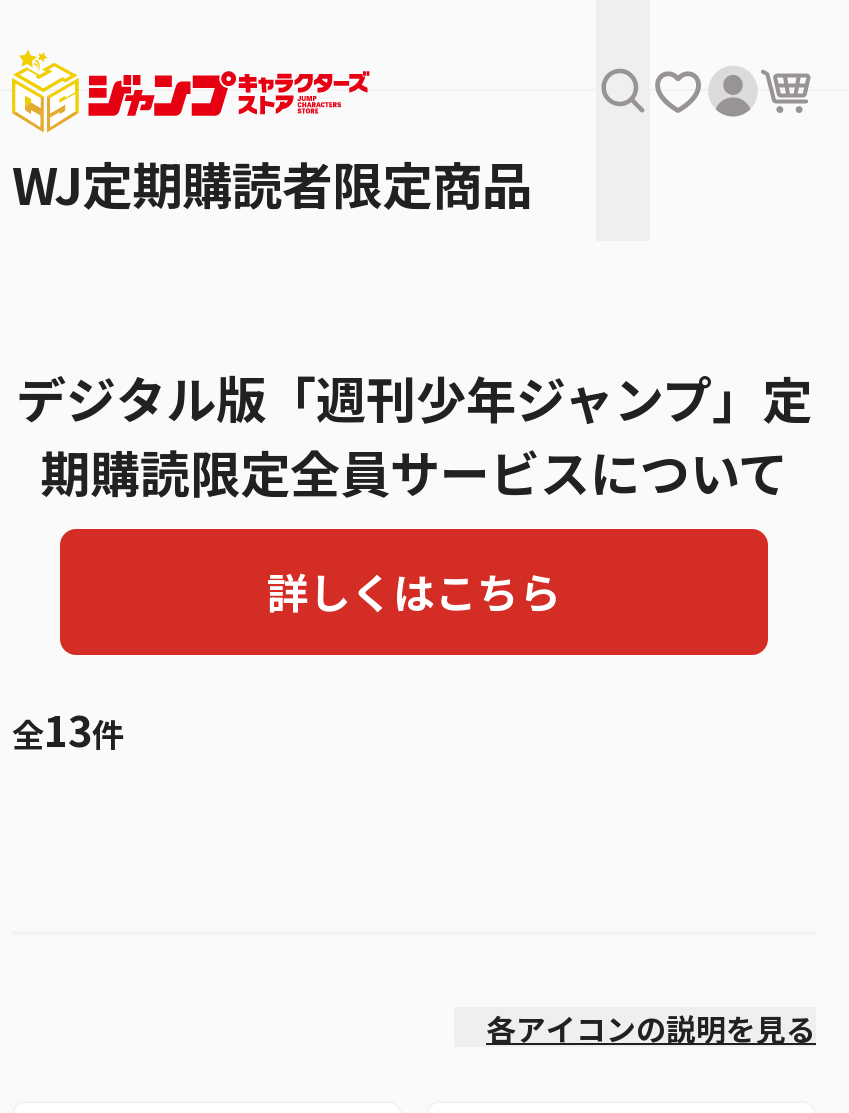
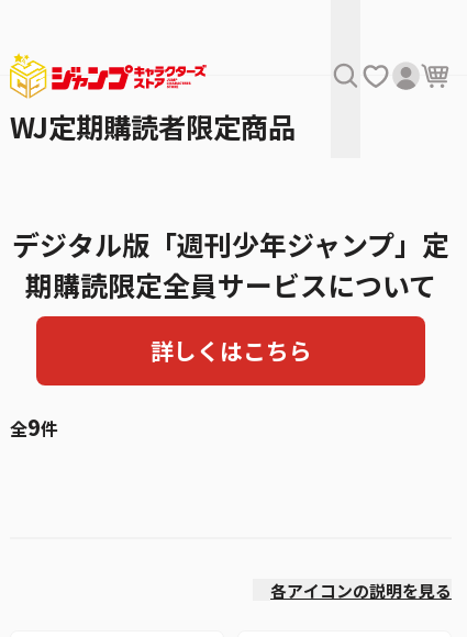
- 全13件
+ 全9件
